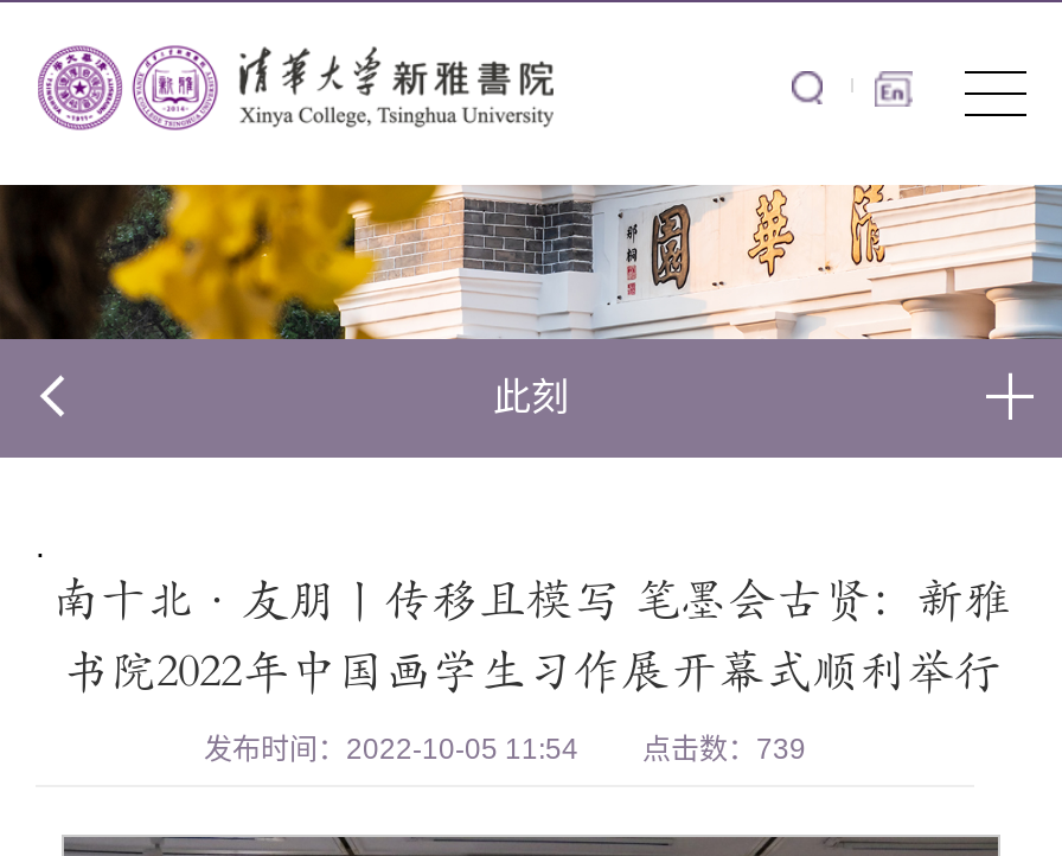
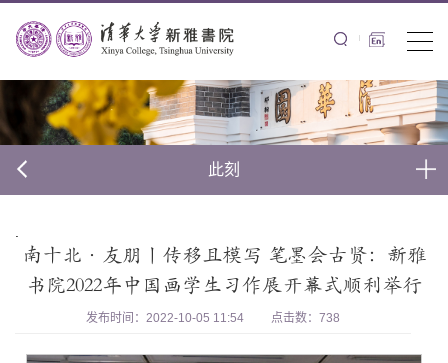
- 发布时间：2022-10-05 11:54 点击数：739
+ 发布时间：2022-10-05 11:54 点击数：738
